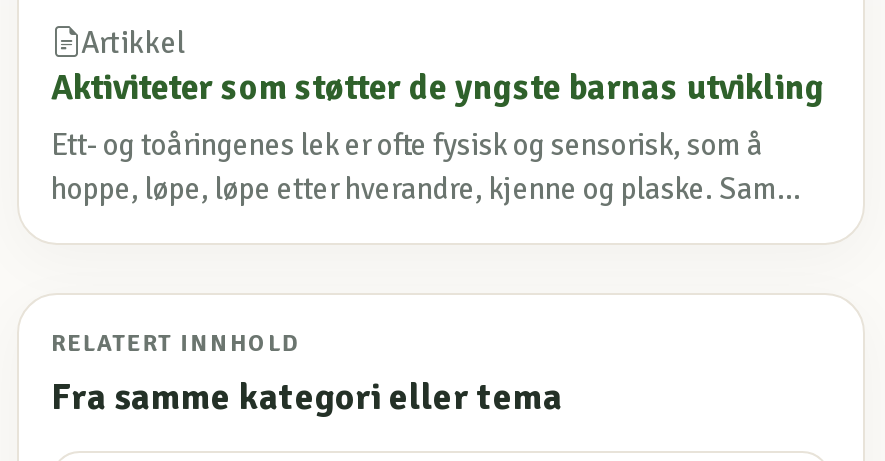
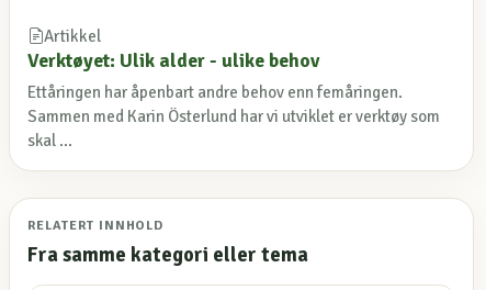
- Aktiviteter som støtter de yngste barnas utvikling
- Ett- og toåringenes lek er ofte fysisk og sensorisk, som å
- hoppe, løpe, løpe etter hverandre, kjenne og plaske. Sam...
+ Verktøyet: Ulik alder - ulike behov
+ Ettåringen har åpenbart andre behov enn femåringen.
+ Sammen med Karin Österlund har vi utviklet er verktøy som
+ skal ...
